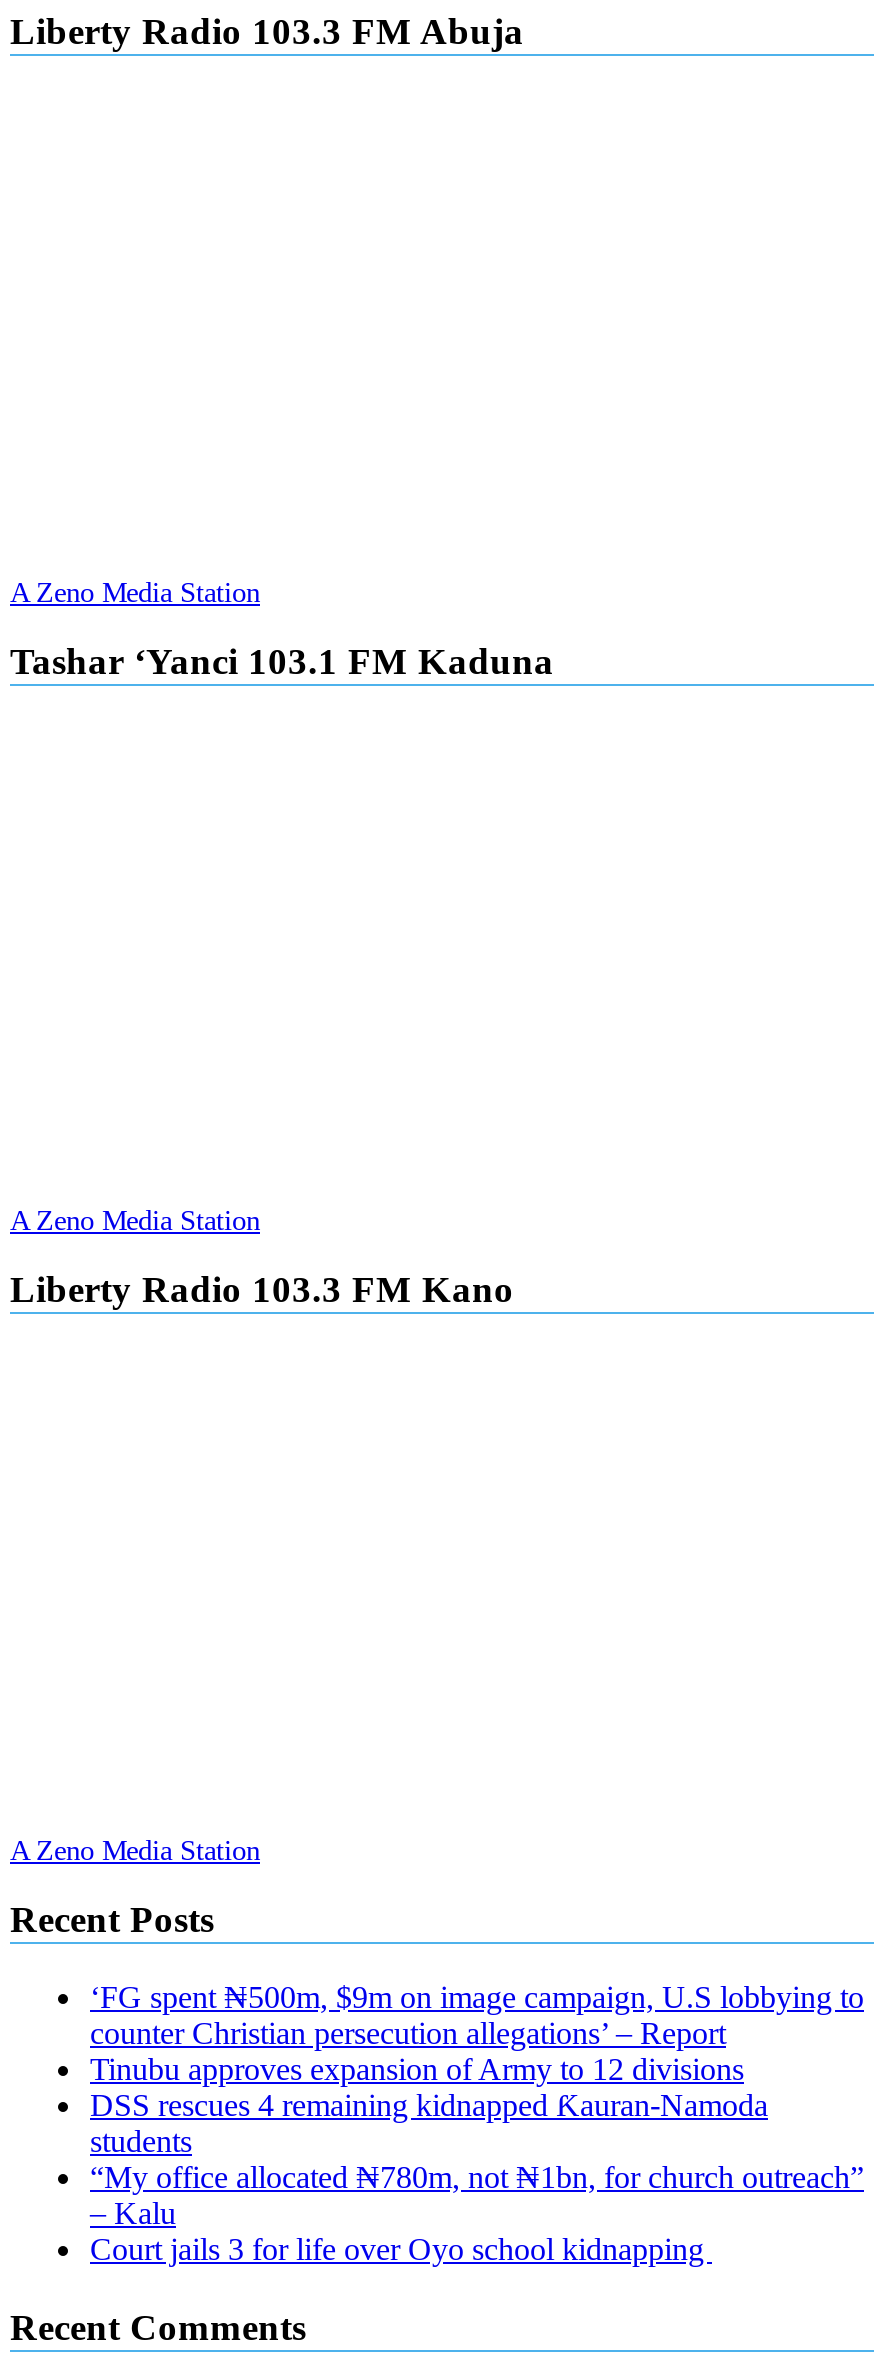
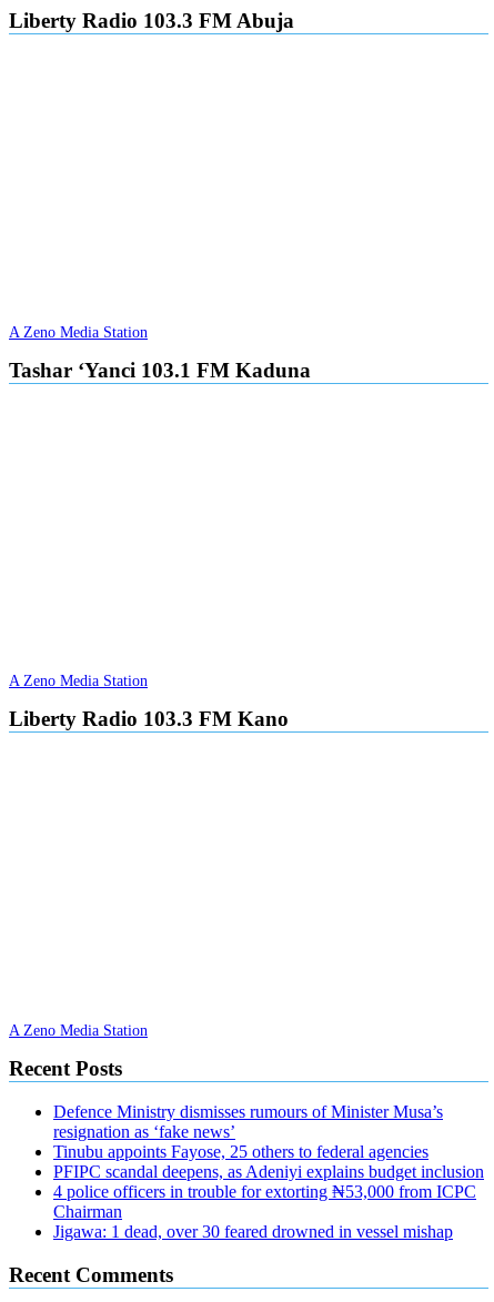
- ‘FG spent ₦500m, $9m on image campaign, U.S lobbying to
- counter Christian persecution allegations’ – Report
- Tinubu approves expansion of Army to 12 divisions
- DSS rescues 4 remaining kidnapped Ƙauran-Namoda
- students
- “My office allocated ₦780m, not ₦1bn, for church outreach”
- – Kalu
- Court jails 3 for life over Oyo school kidnapping
+ Defence Ministry dismisses rumours of Minister Musa’s
+ resignation as ‘fake news’
+ Tinubu appoints Fayose, 25 others to federal agencies
+ PFIPC scandal deepens, as Adeniyi explains budget inclusion
+ 4 police officers in trouble for extorting ₦53,000 from ICPC
+ Chairman
+ Jigawa: 1 dead, over 30 feared drowned in vessel mishap
